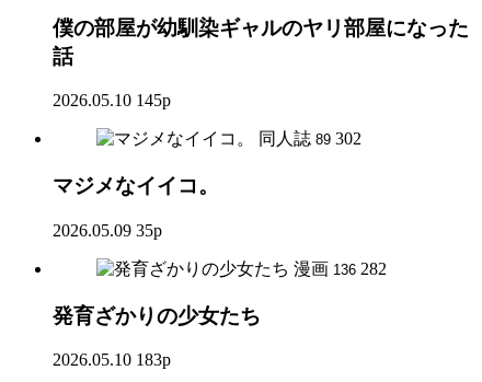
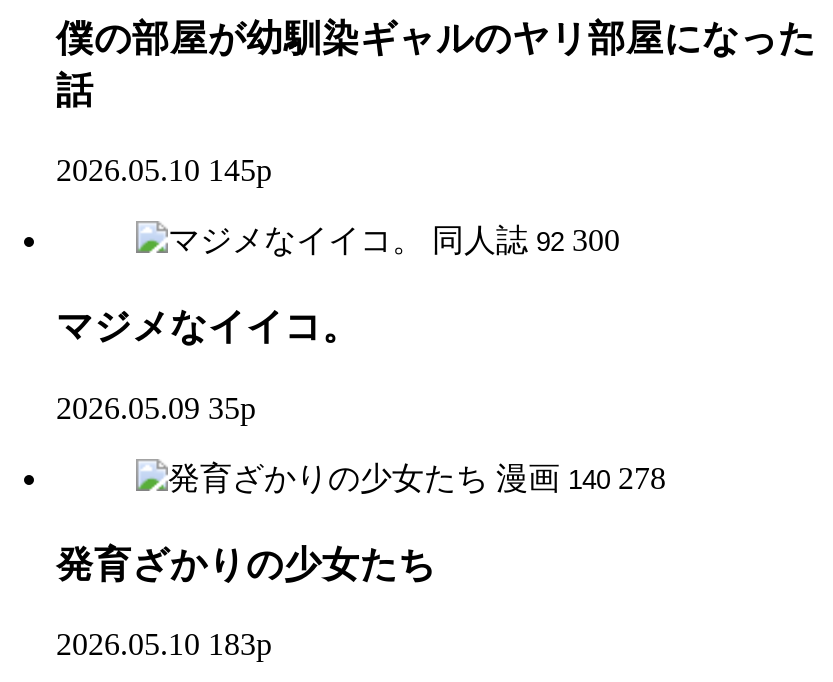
- 同人誌 89 302
+ 同人誌 92 300

- 漫画 136 282
+ 漫画 140 278
